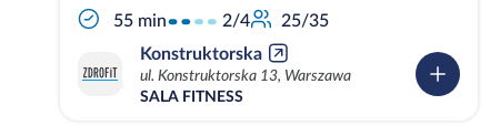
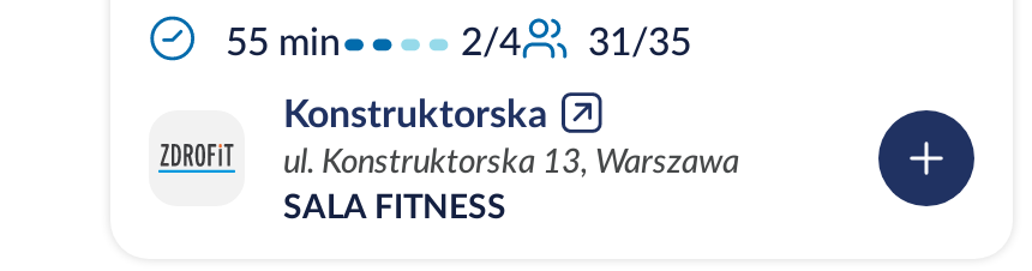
- 2/4 25/35
+ 2/4 31/35
